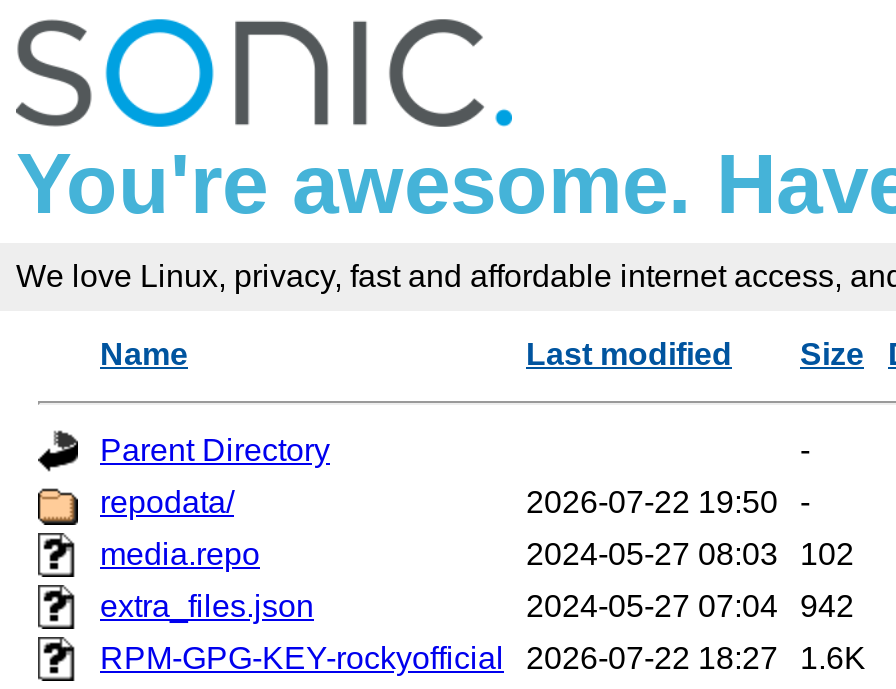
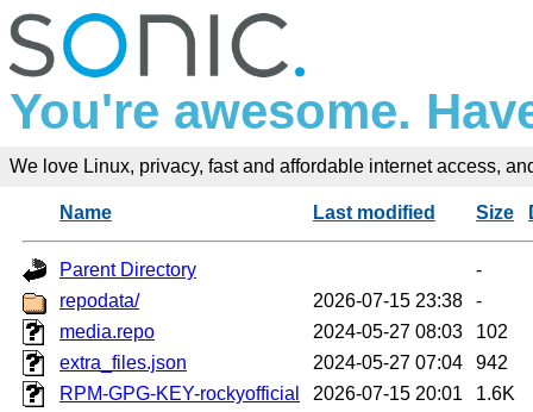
- 2026-07-22 19:50
+ 2026-07-15 23:38

- RPM-GPG-KEY-rockyofficial 2026-07-22 18:27 1.6K
+ RPM-GPG-KEY-rockyofficial 2026-07-15 20:01 1.6K
